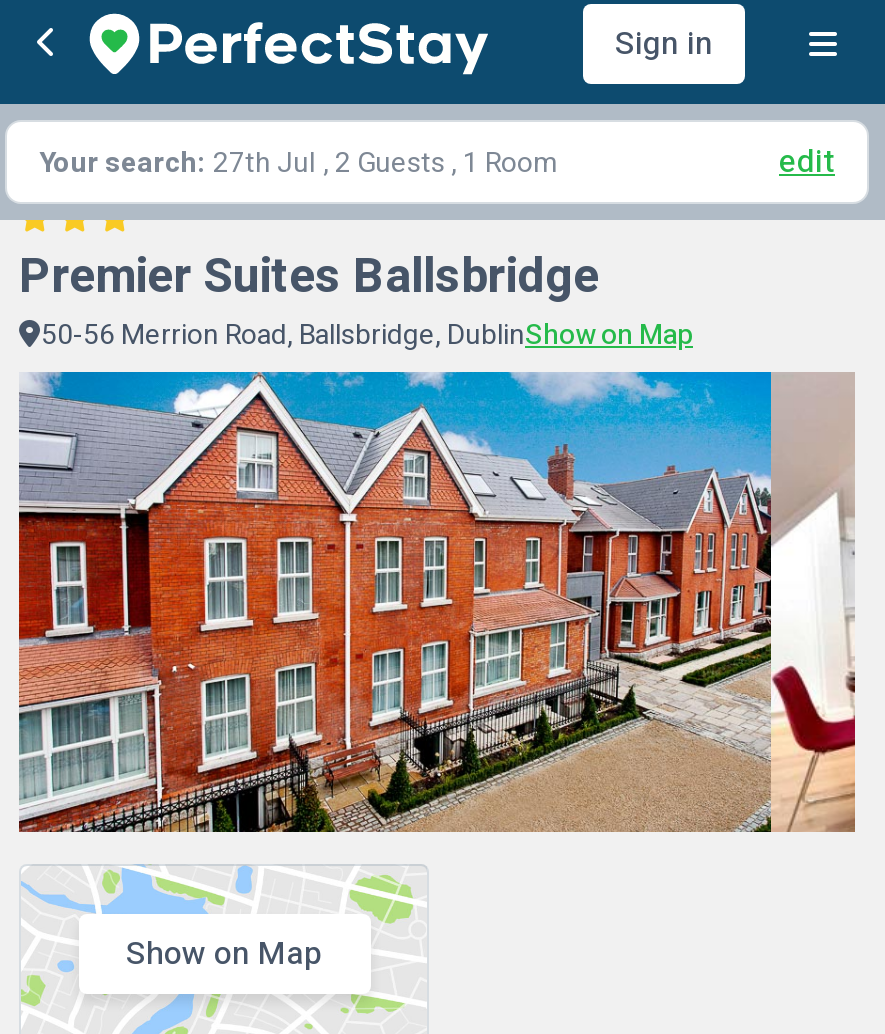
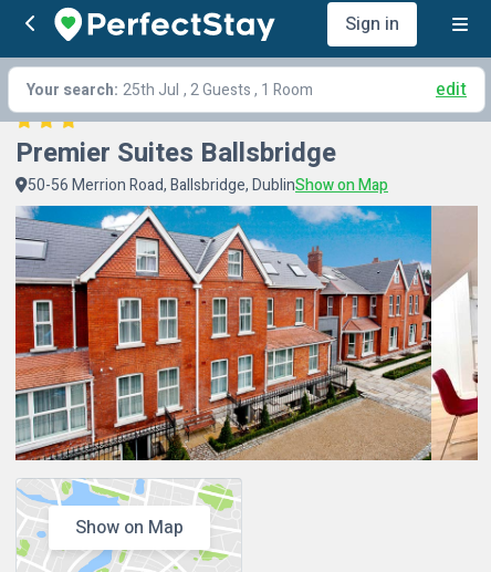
- Your search: 27th Jul , 2 Guests , 1 Room
+ Your search: 25th Jul , 2 Guests , 1 Room
